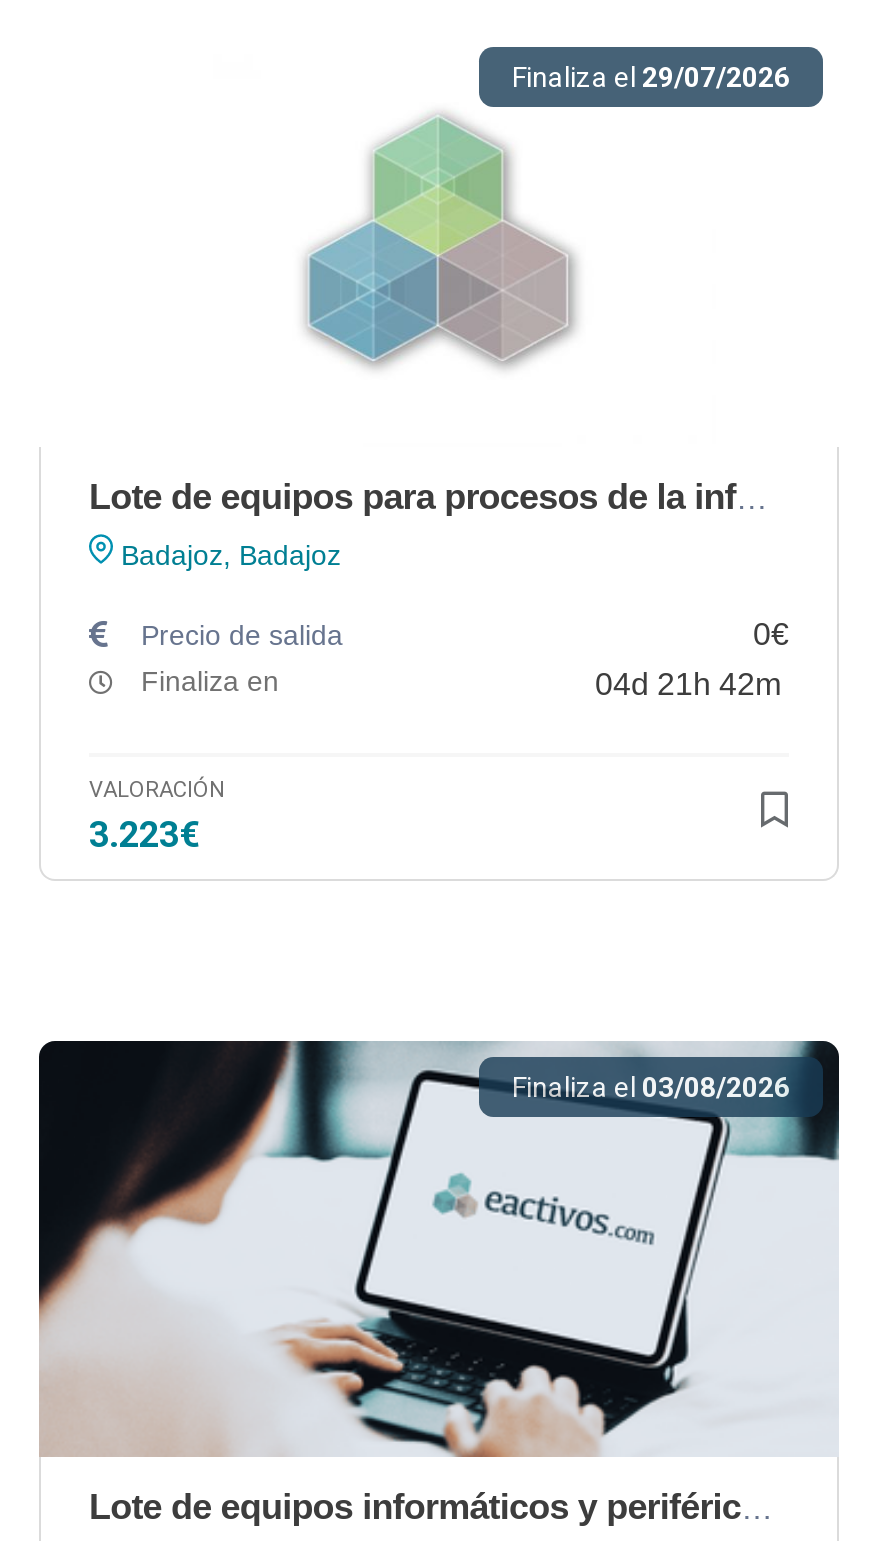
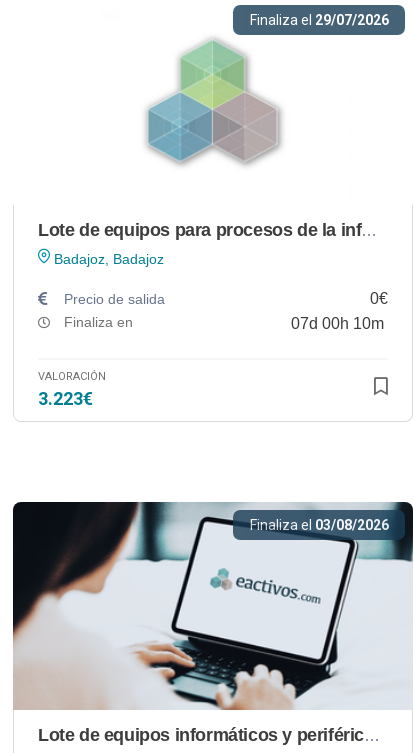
- 04d 21h 42m
+ 07d 00h 10m
